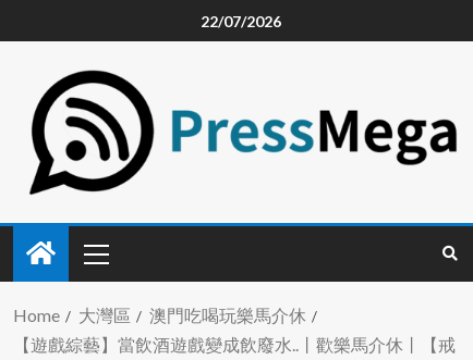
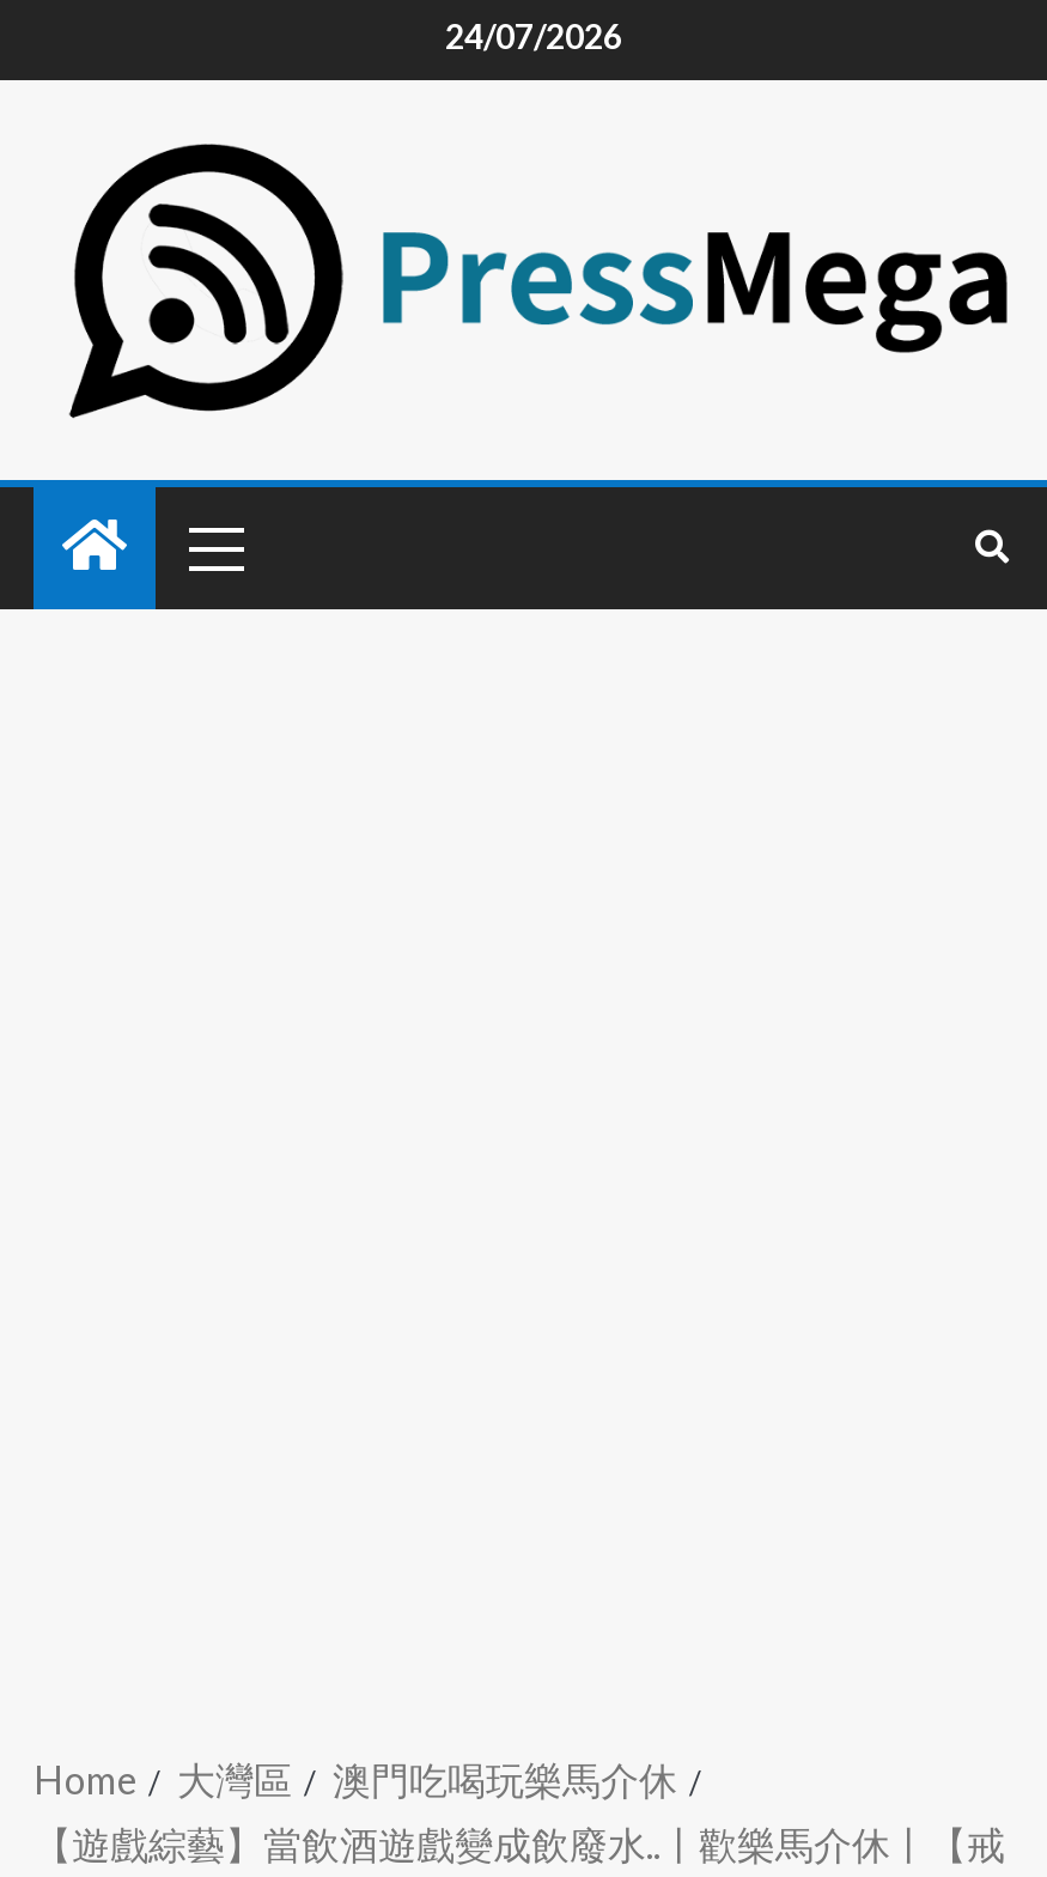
- 22/07/2026
+ 24/07/2026
